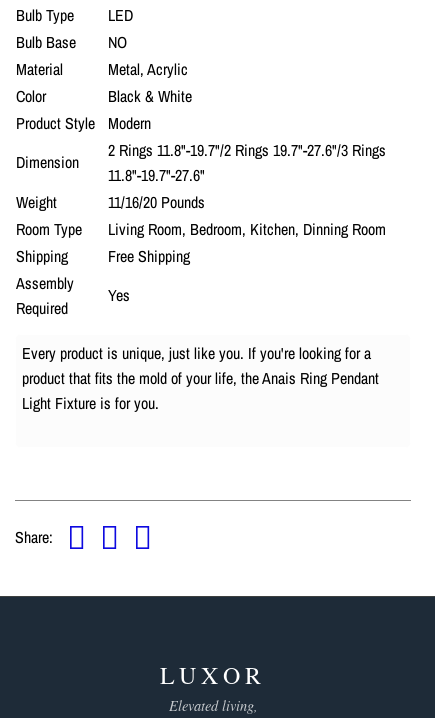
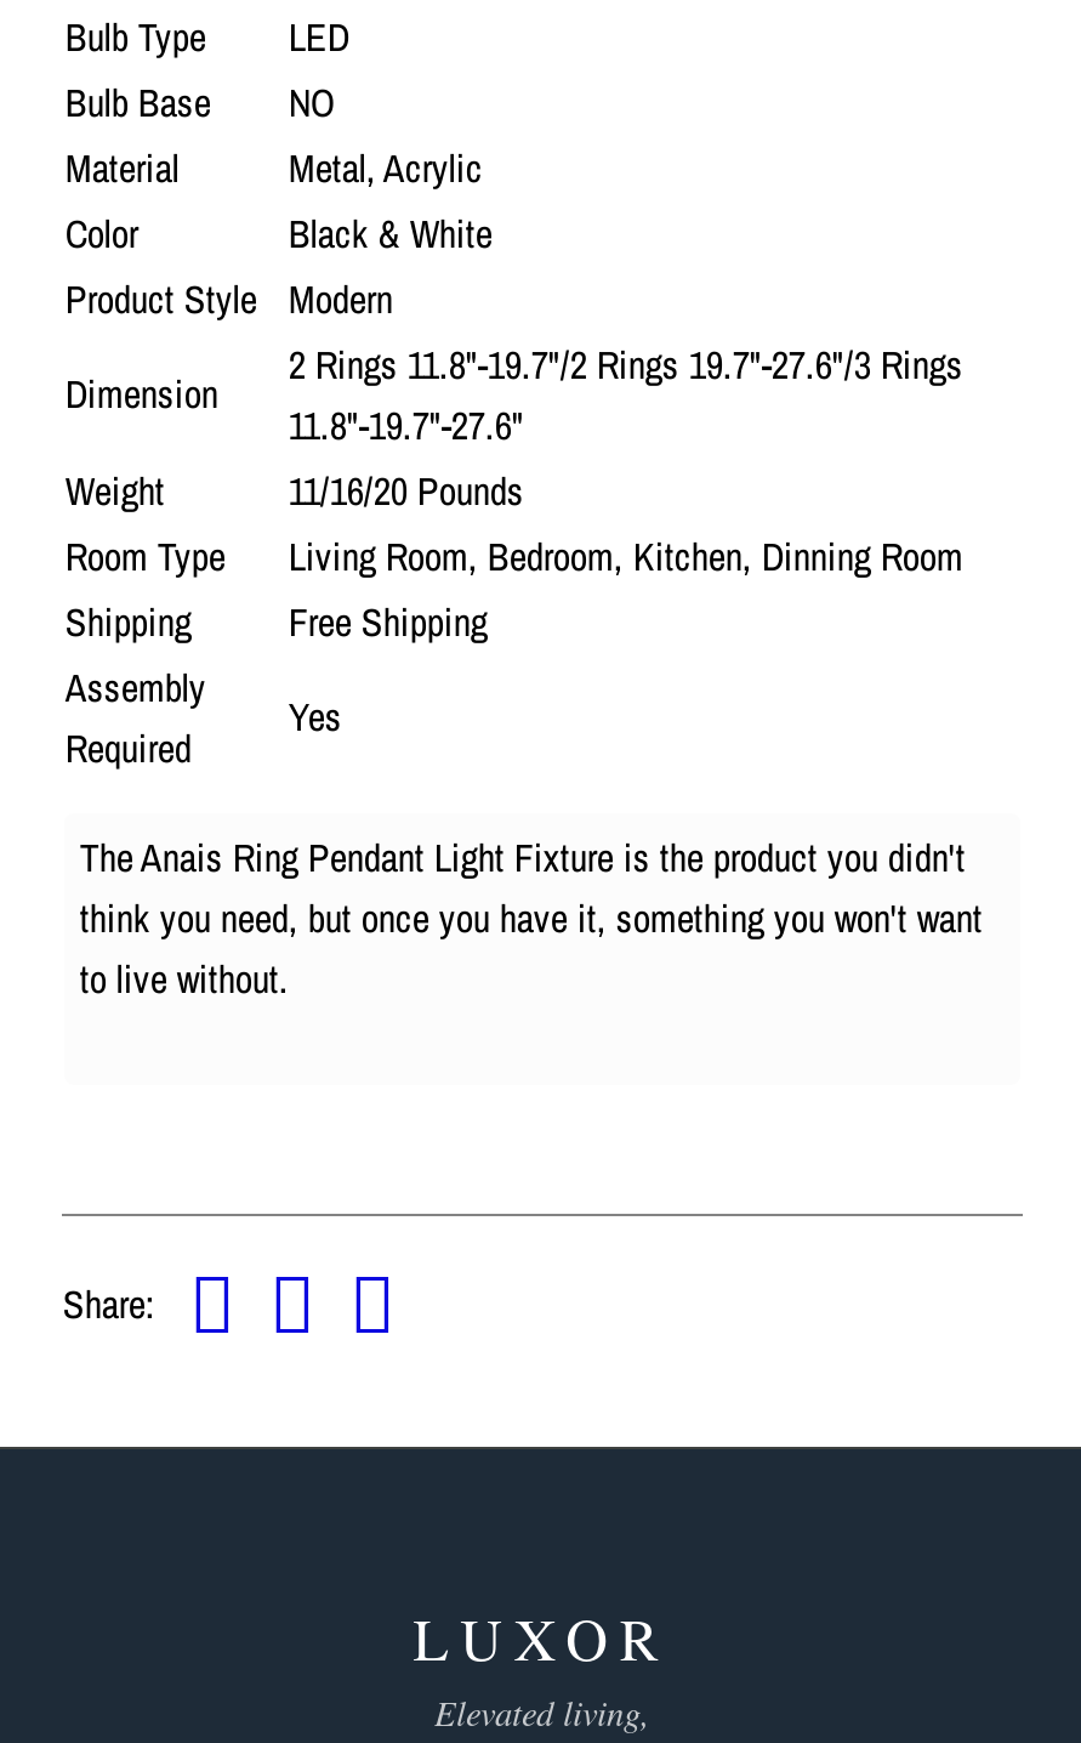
- Every product is unique, just like you. If you're looking for a
- product that fits the mold of your life, the Anais Ring Pendant
- Light Fixture is for you.
+ The Anais Ring Pendant Light Fixture is the product you didn't
+ think you need, but once you have it, something you won't want
+ to live without.
